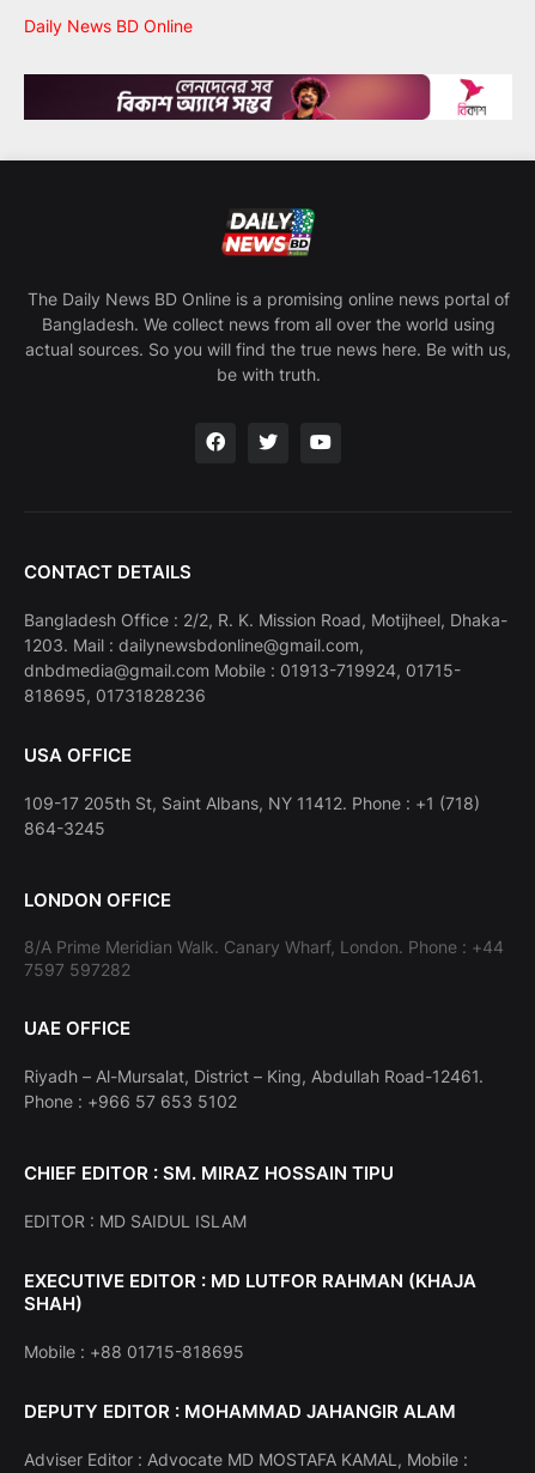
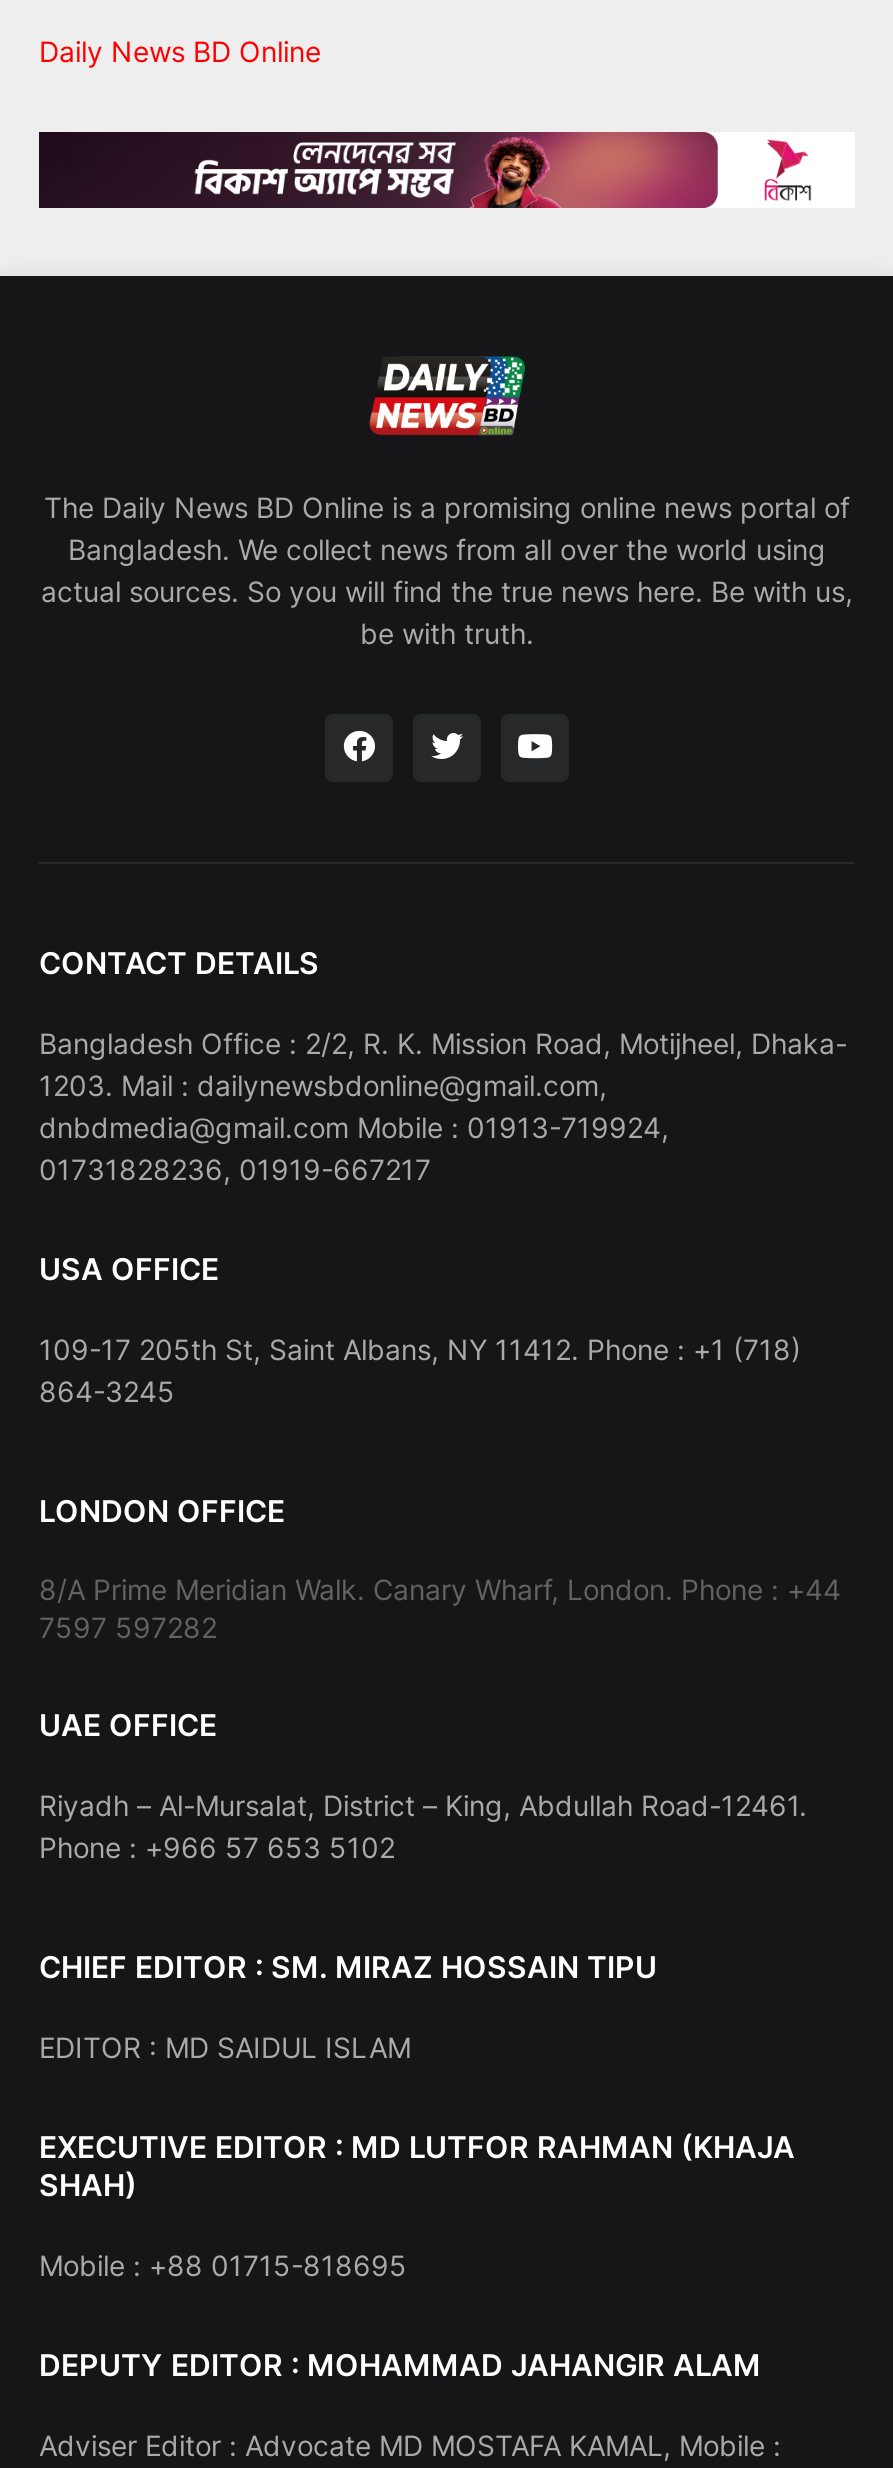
- dnbdmedia@gmail.com Mobile : 01913-719924, 01715-
- 818695, 01731828236
+ dnbdmedia@gmail.com Mobile : 01913-719924,
+ 01731828236, 01919-667217
